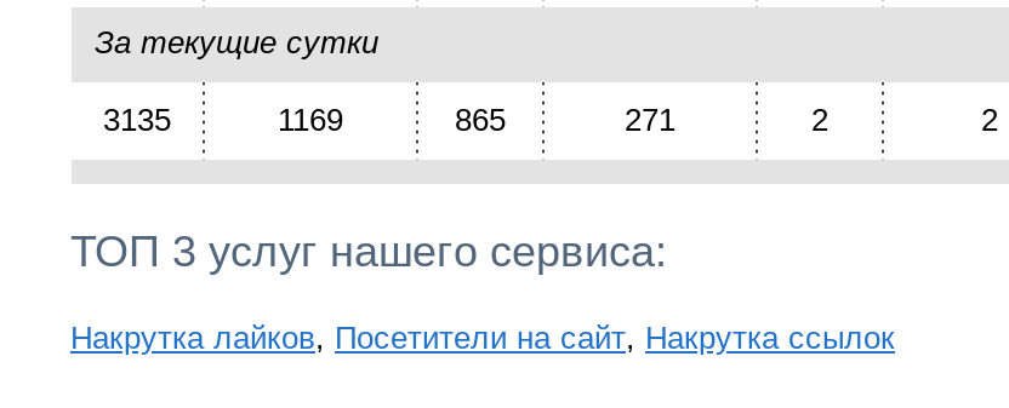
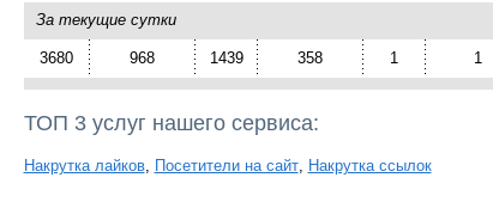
- 3135
+ 3680

- 1169
+ 968

- 865
+ 1439

- 271
+ 358

- 2
+ 1

- 2
+ 1
